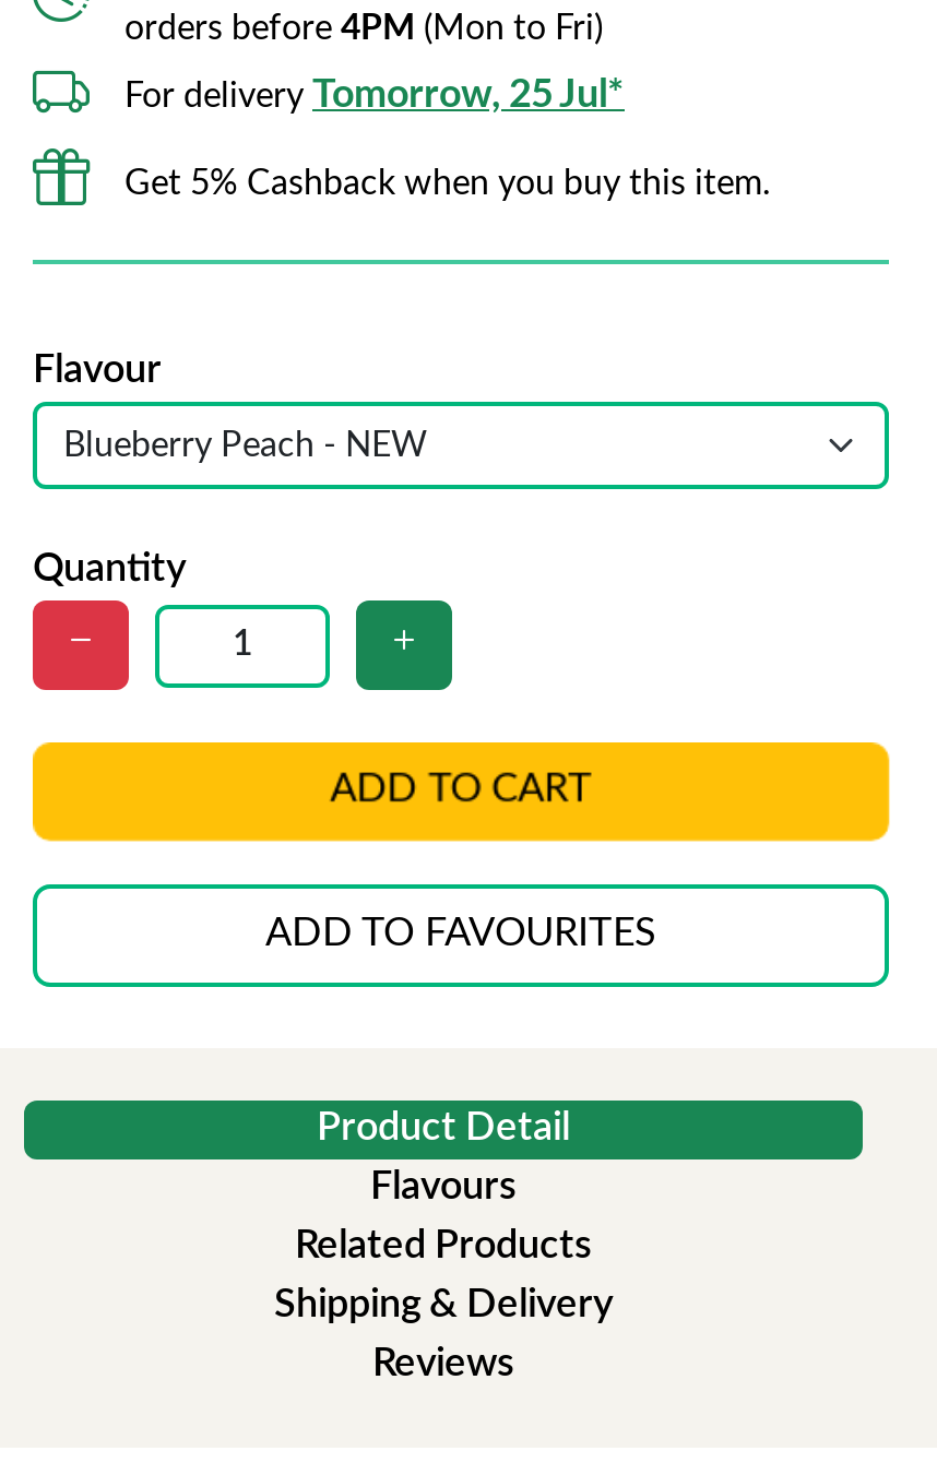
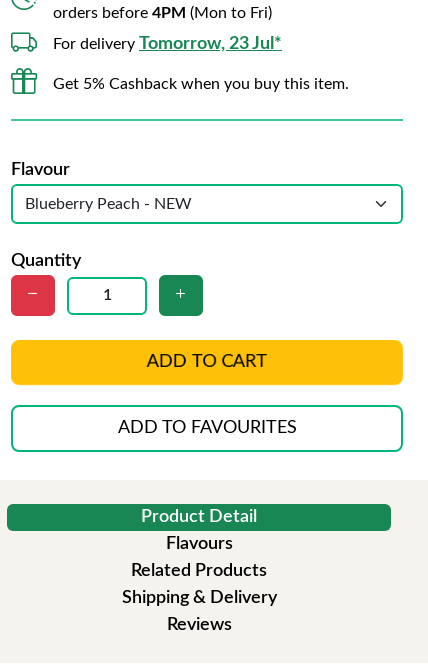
- For delivery Tomorrow, 25 Jul*
+ For delivery Tomorrow, 23 Jul*
